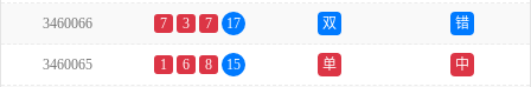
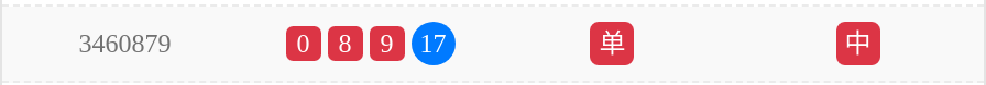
- 3460066
+ 3460879

- 双
- 错
- 3460065
- 1
- 6
- 8
- 15

- 7
+ 0

- 3
+ 8

- 7
+ 9
